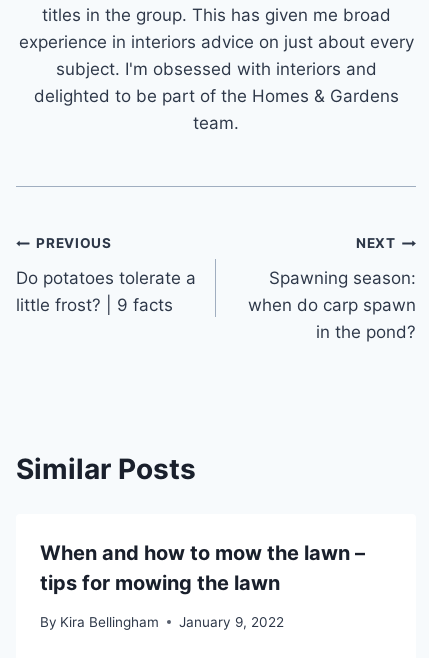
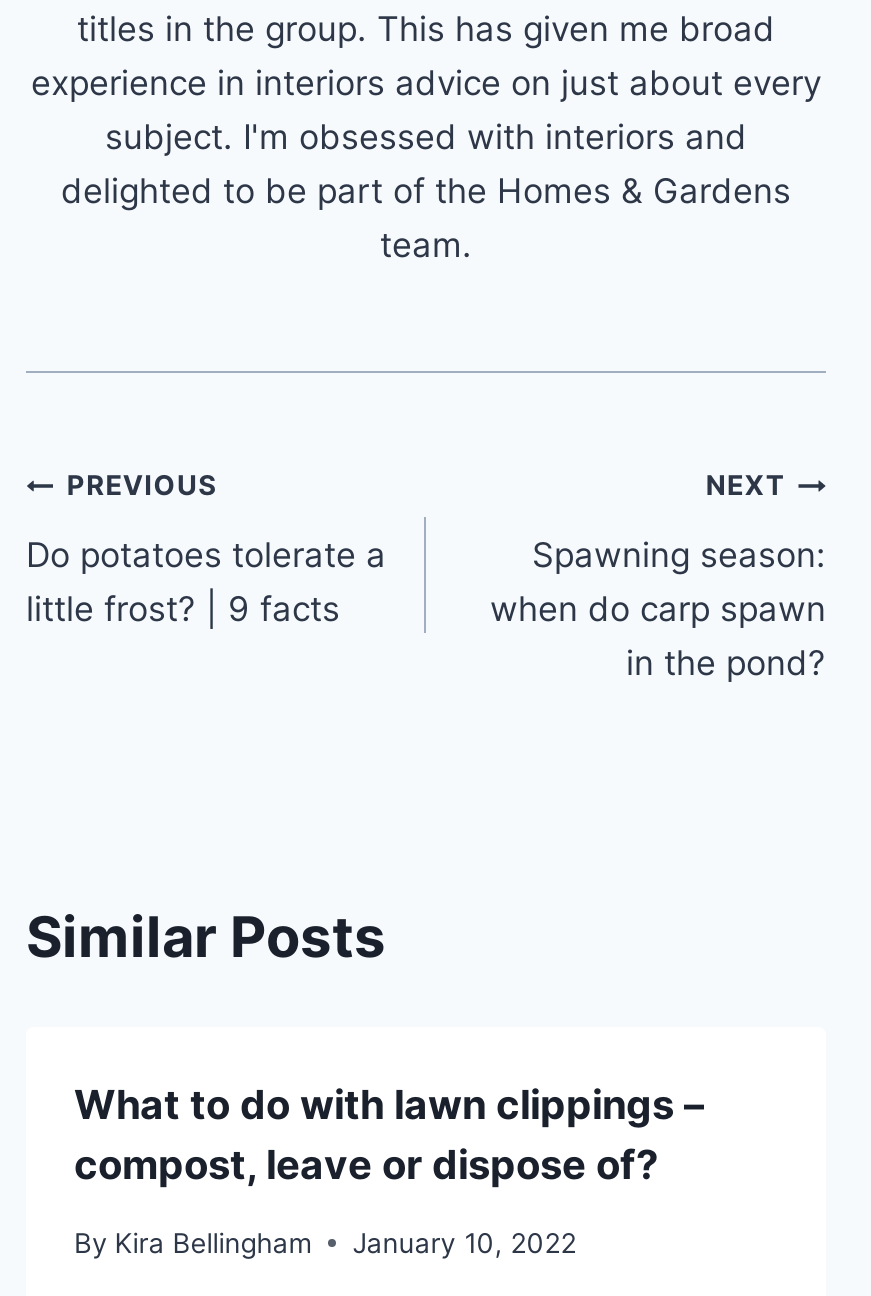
- When and how to mow the lawn –
- tips for mowing the lawn
+ What to do with lawn clippings –
+ compost, leave or dispose of?

- By Kira Bellingham January 9, 2022
+ By Kira Bellingham January 10, 2022
